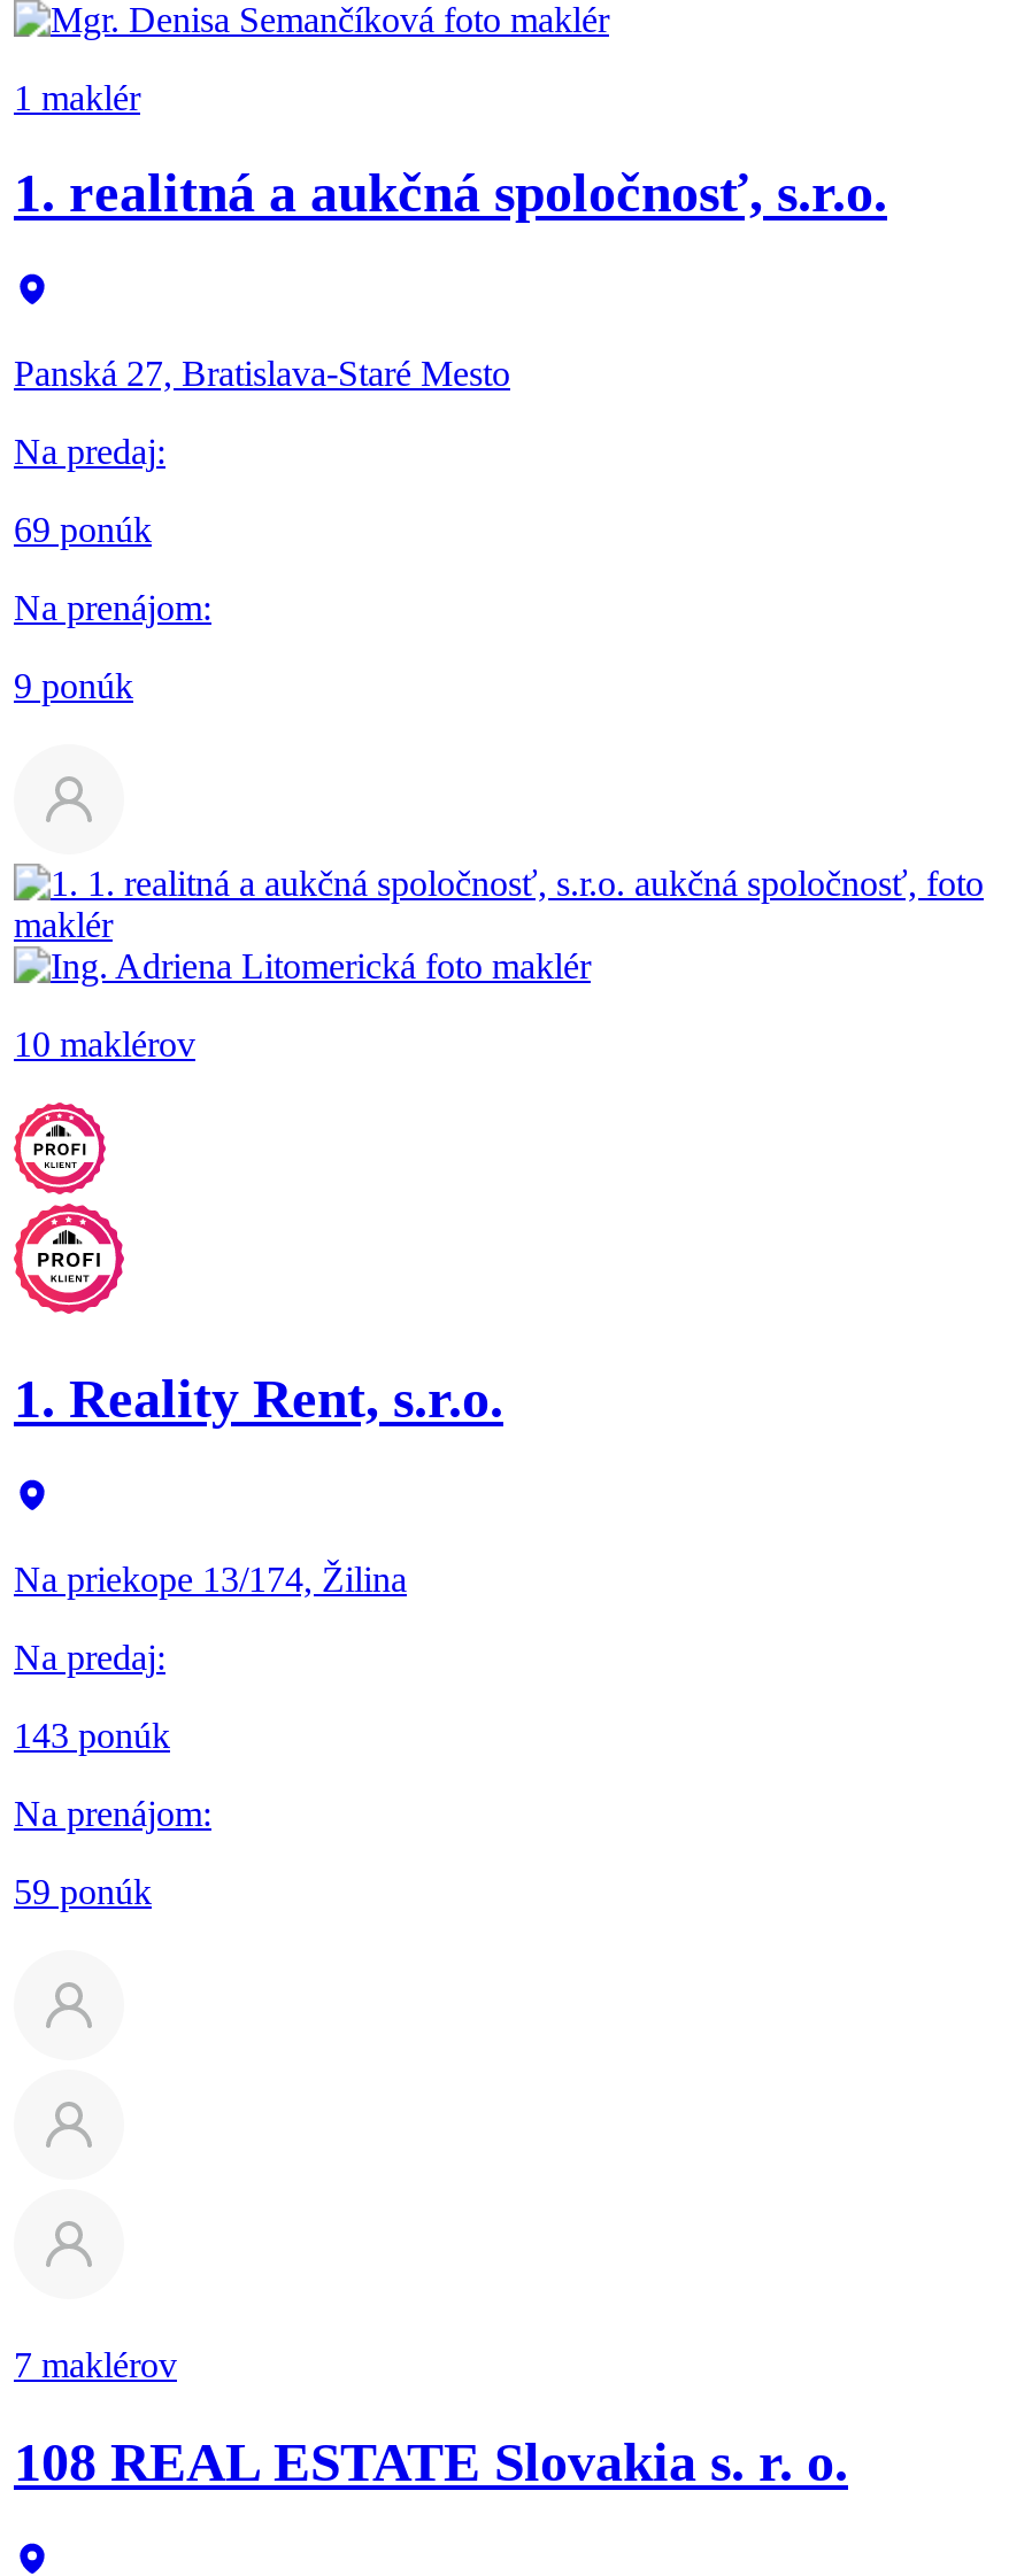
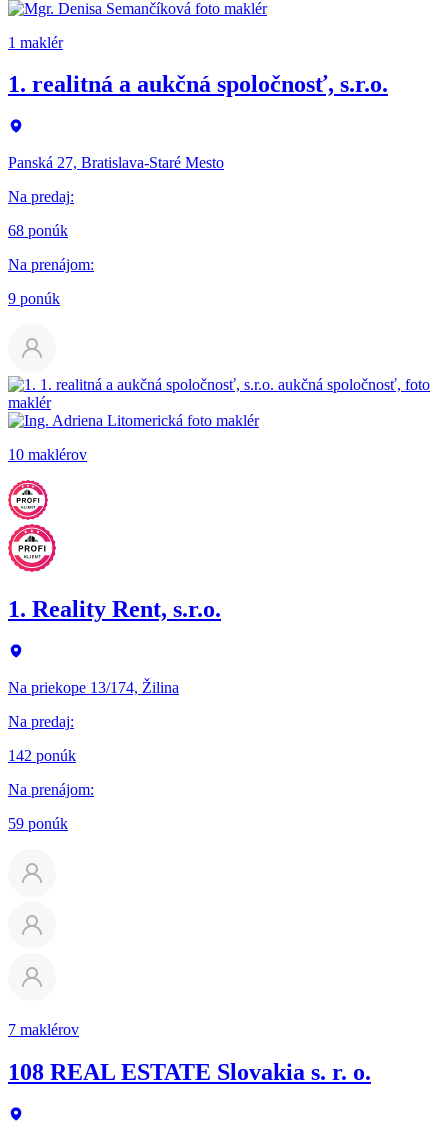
- 69 ponúk
+ 68 ponúk

- 143 ponúk
+ 142 ponúk
